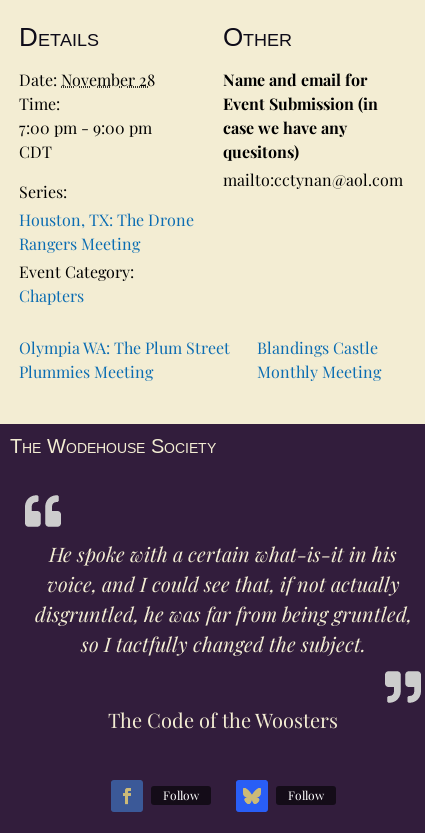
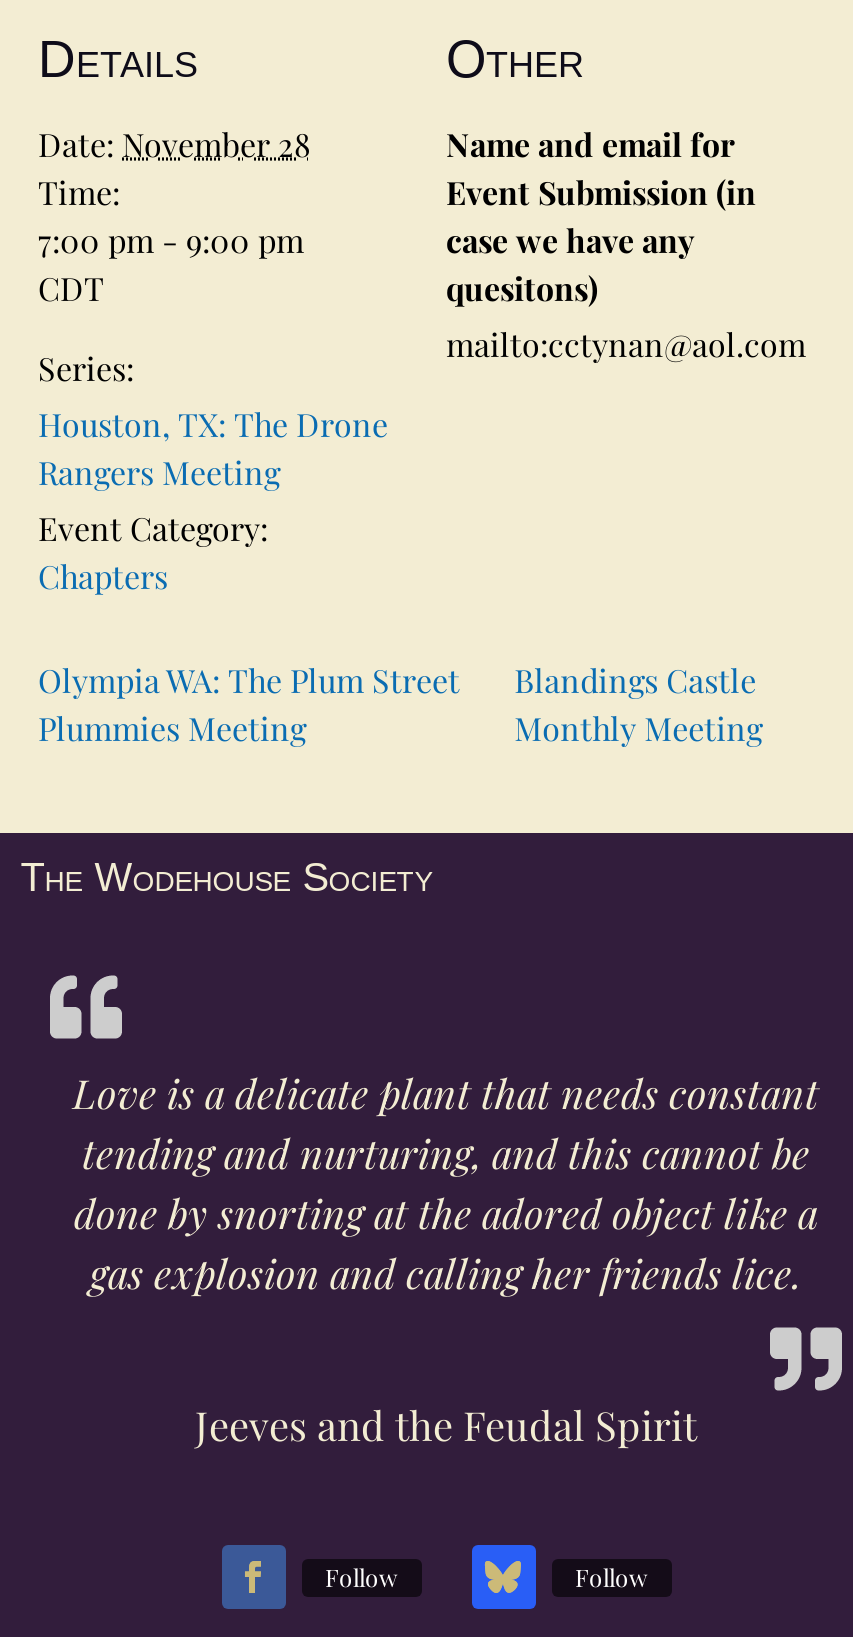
- He spoke with a certain what-is-it in his
- voice, and I could see that, if not actually
- disgruntled, he was far from being gruntled,
- so I tactfully changed the subject.
+ Love is a delicate plant that needs constant
+ tending and nurturing, and this cannot be
+ done by snorting at the adored object like a
+ gas explosion and calling her friends lice.

- The Code of the Woosters
+ Jeeves and the Feudal Spirit
